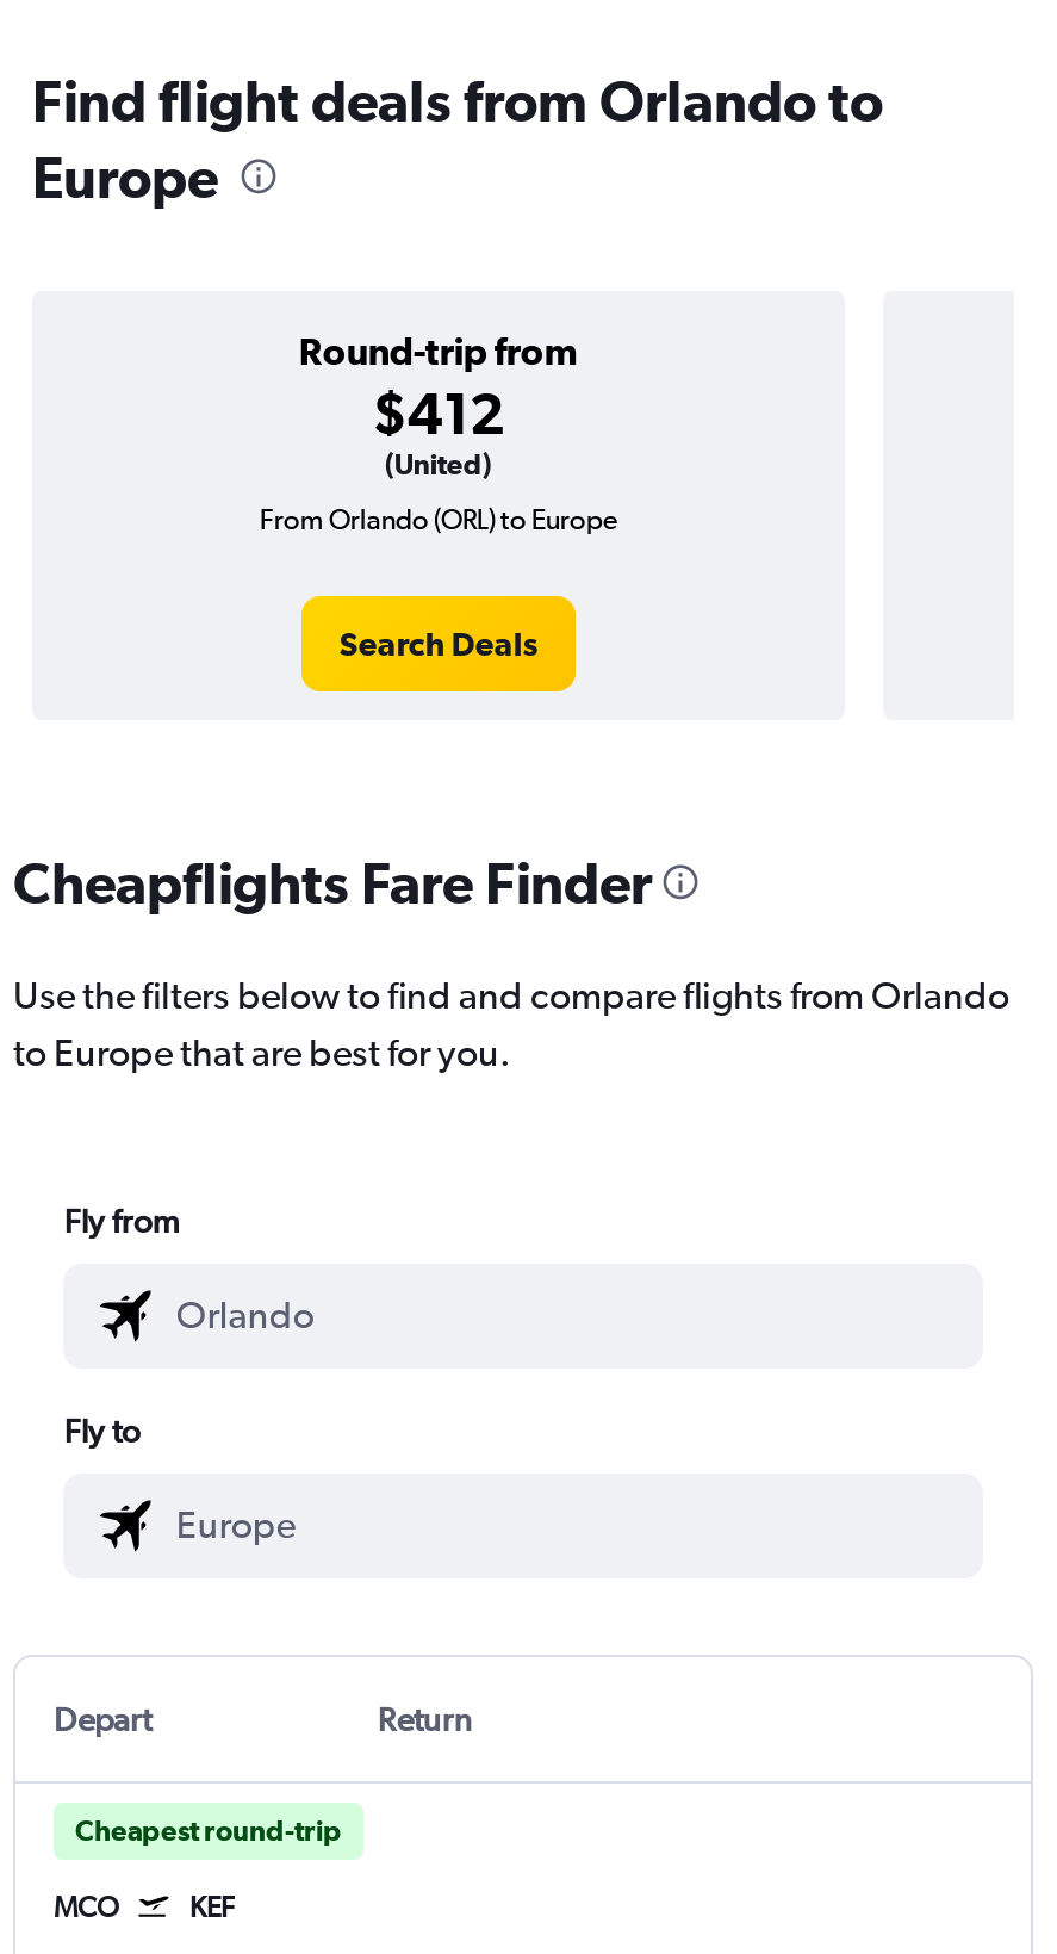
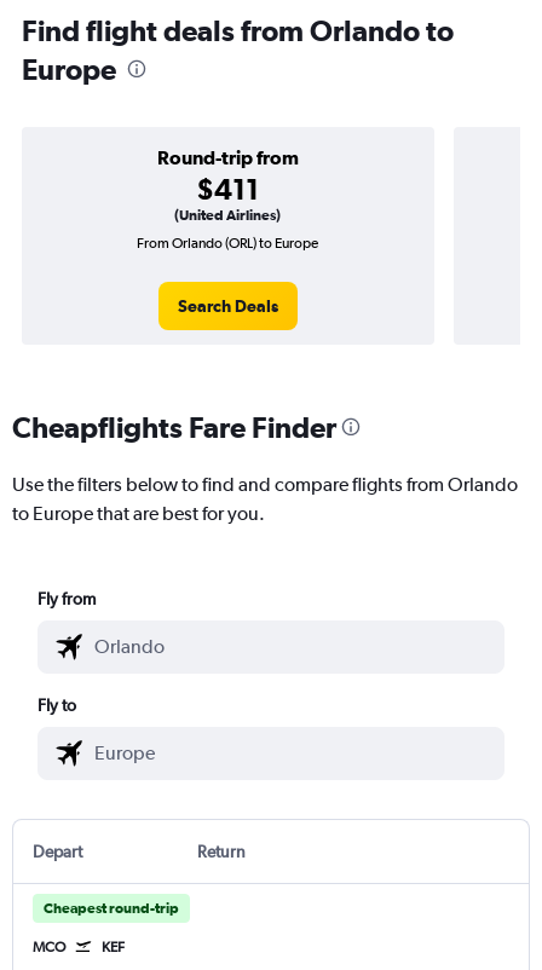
- $412
- (United)
+ $411
+ (United Airlines)
